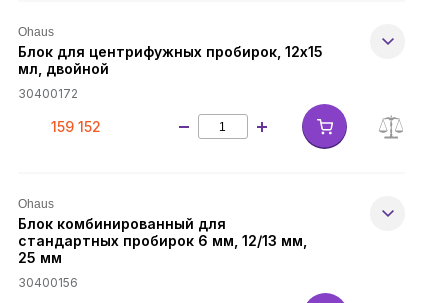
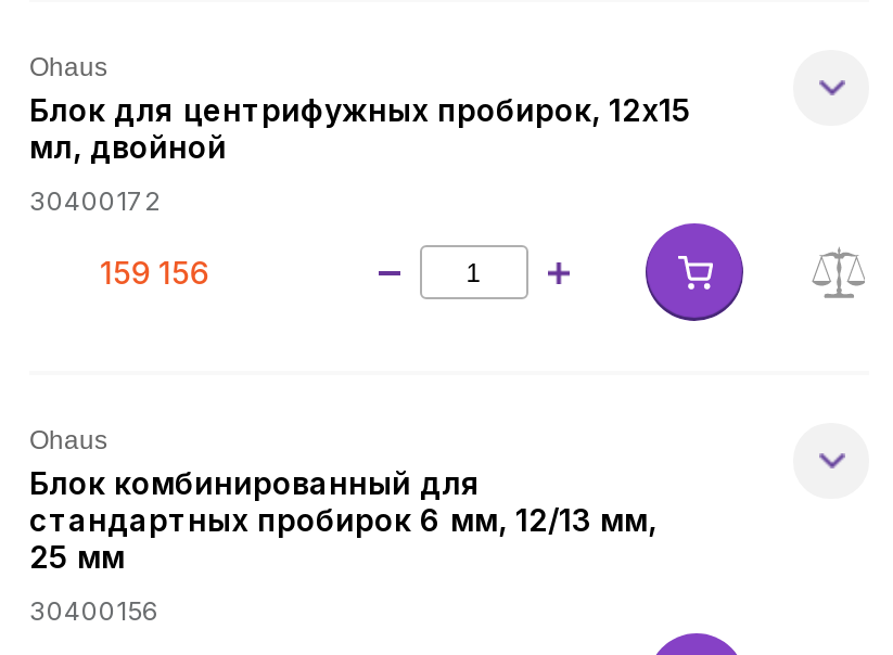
- 159 152
+ 159 156
